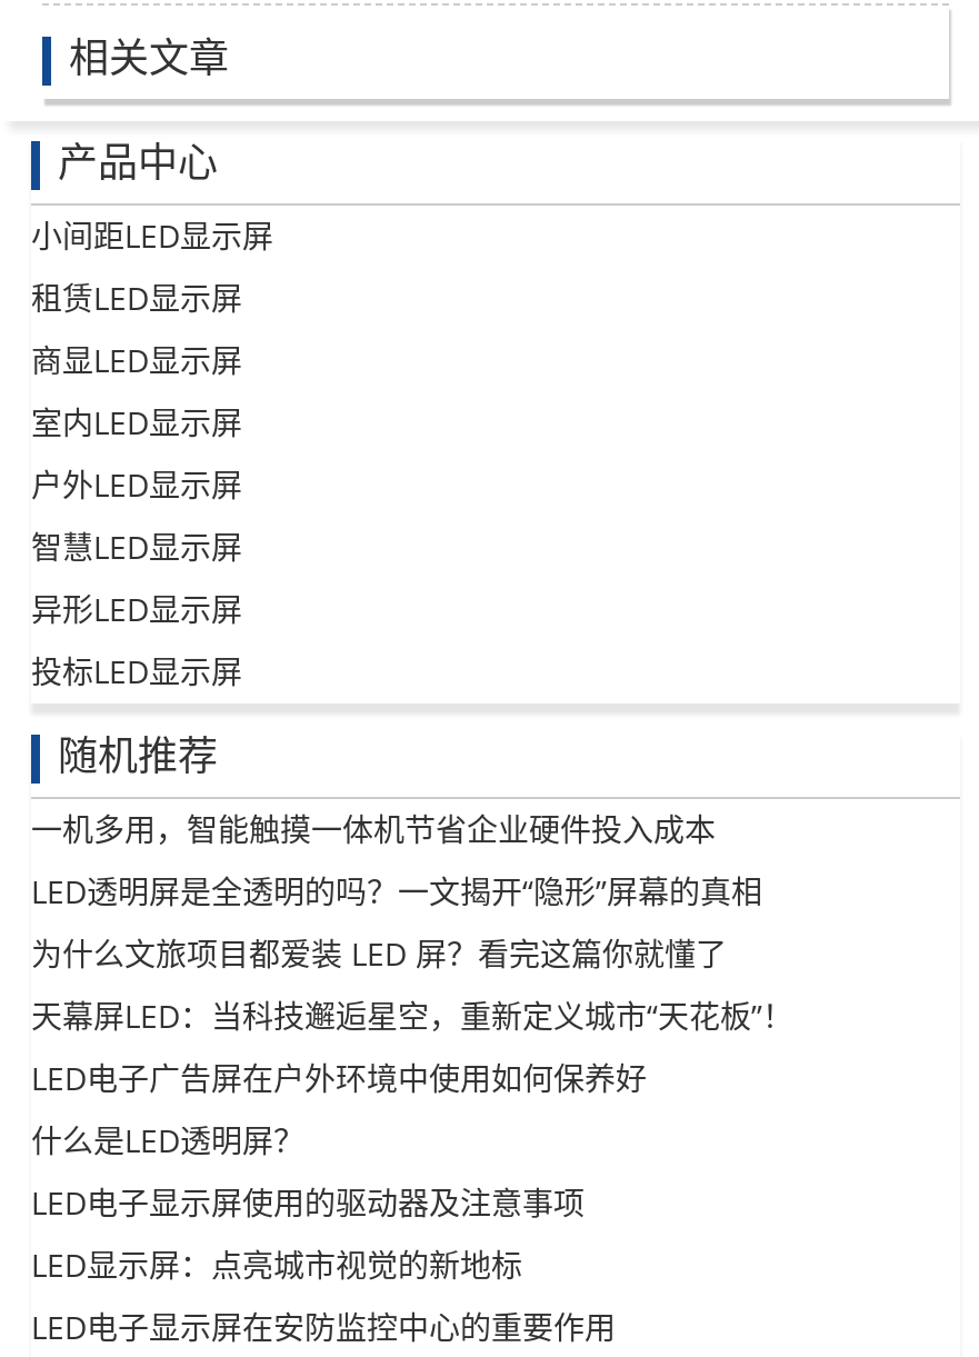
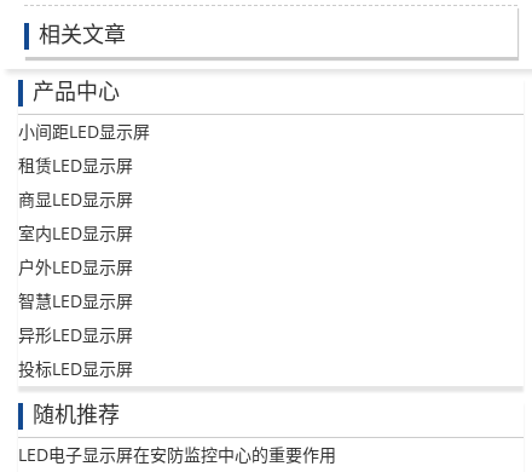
- 一机多用，智能触摸一体机节省企业硬件投入成本
- LED透明屏是全透明的吗？一文揭开“隐形”屏幕的真相
- 为什么文旅项目都爱装 LED 屏？看完这篇你就懂了
- 天幕屏LED：当科技邂逅星空，重新定义城市“天花板”！
- LED电子广告屏在户外环境中使用如何保养好
- 什么是LED透明屏？
- LED电子显示屏使用的驱动器及注意事项
- LED显示屏：点亮城市视觉的新地标
